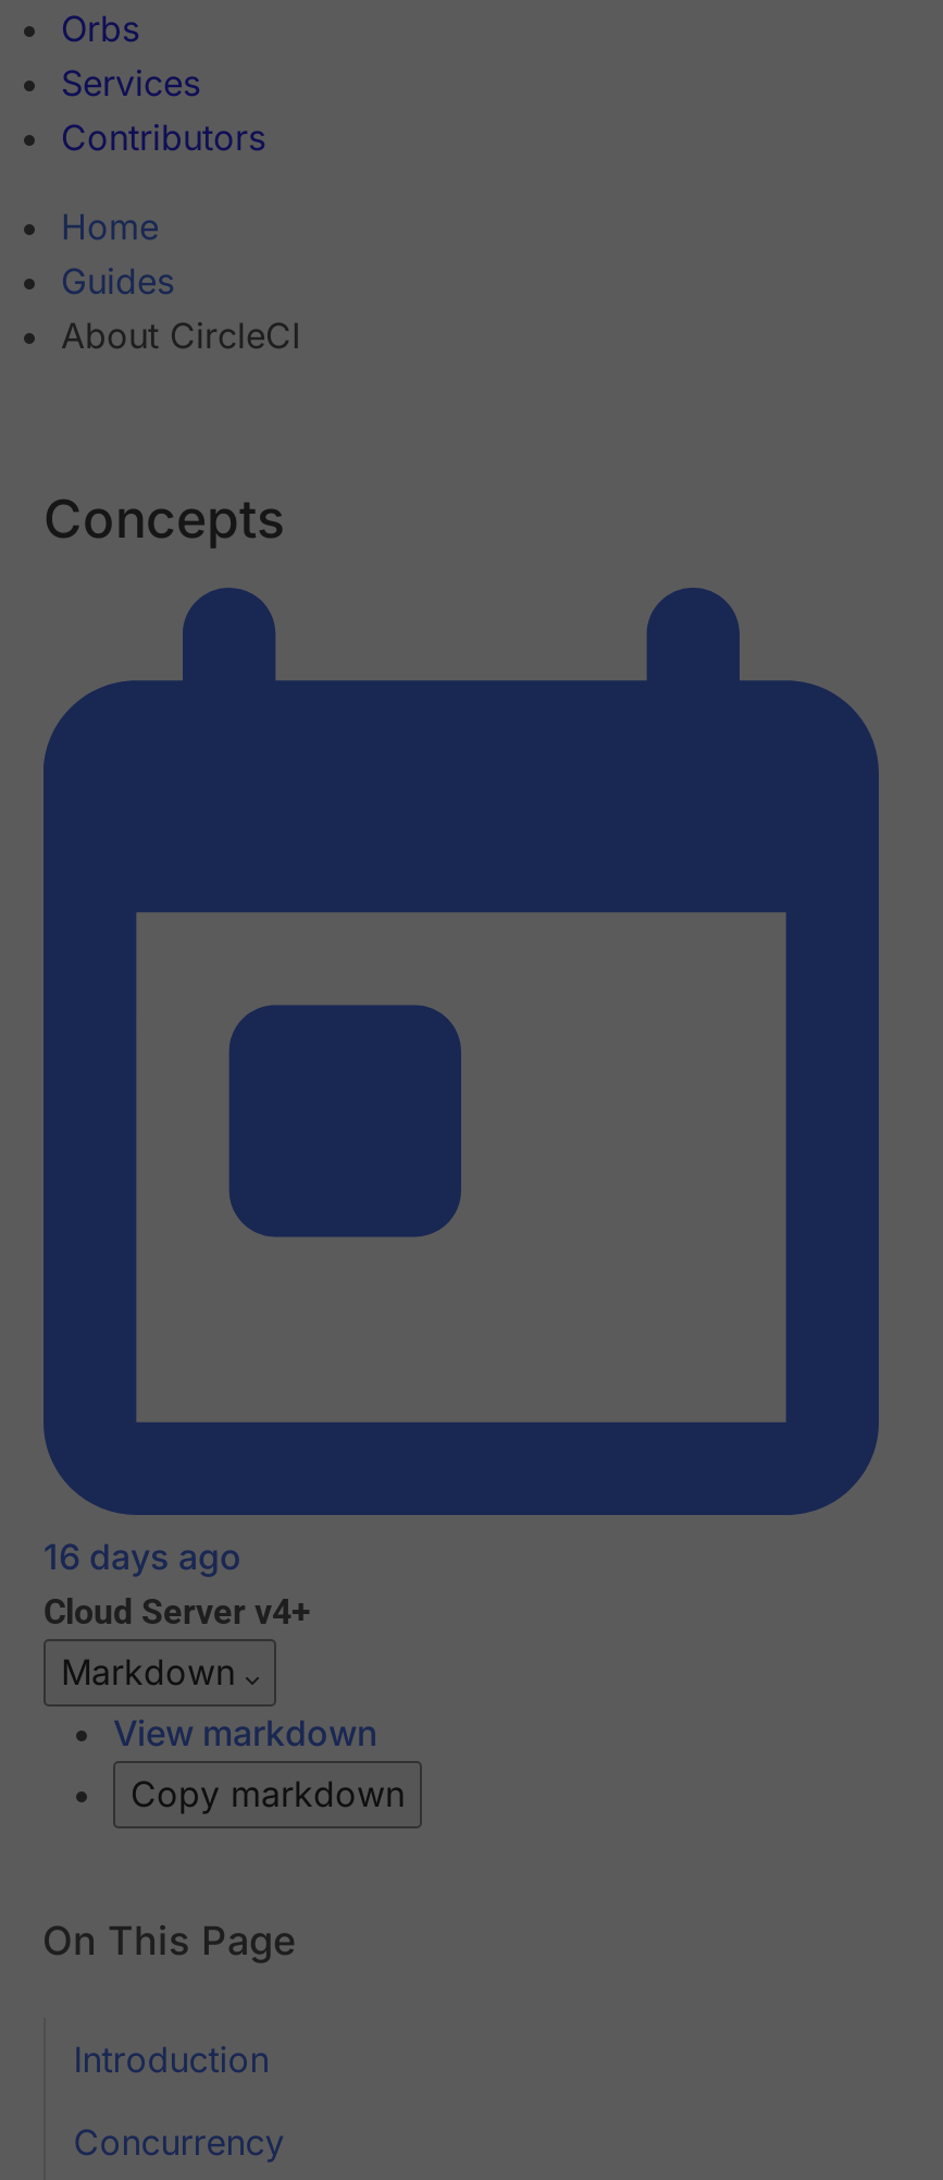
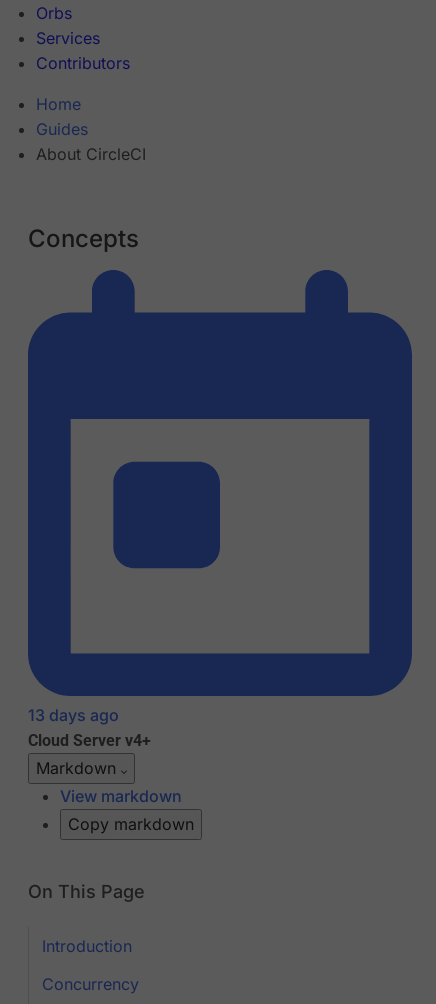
- 16 days ago
+ 13 days ago
